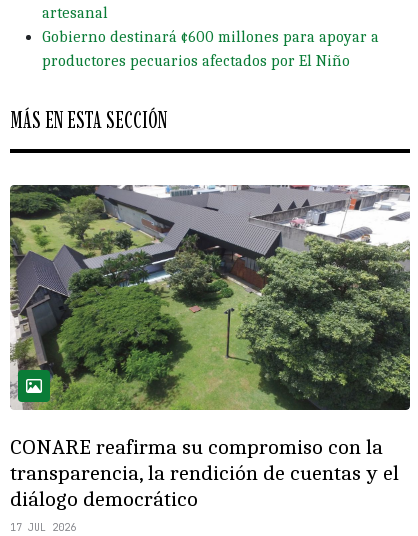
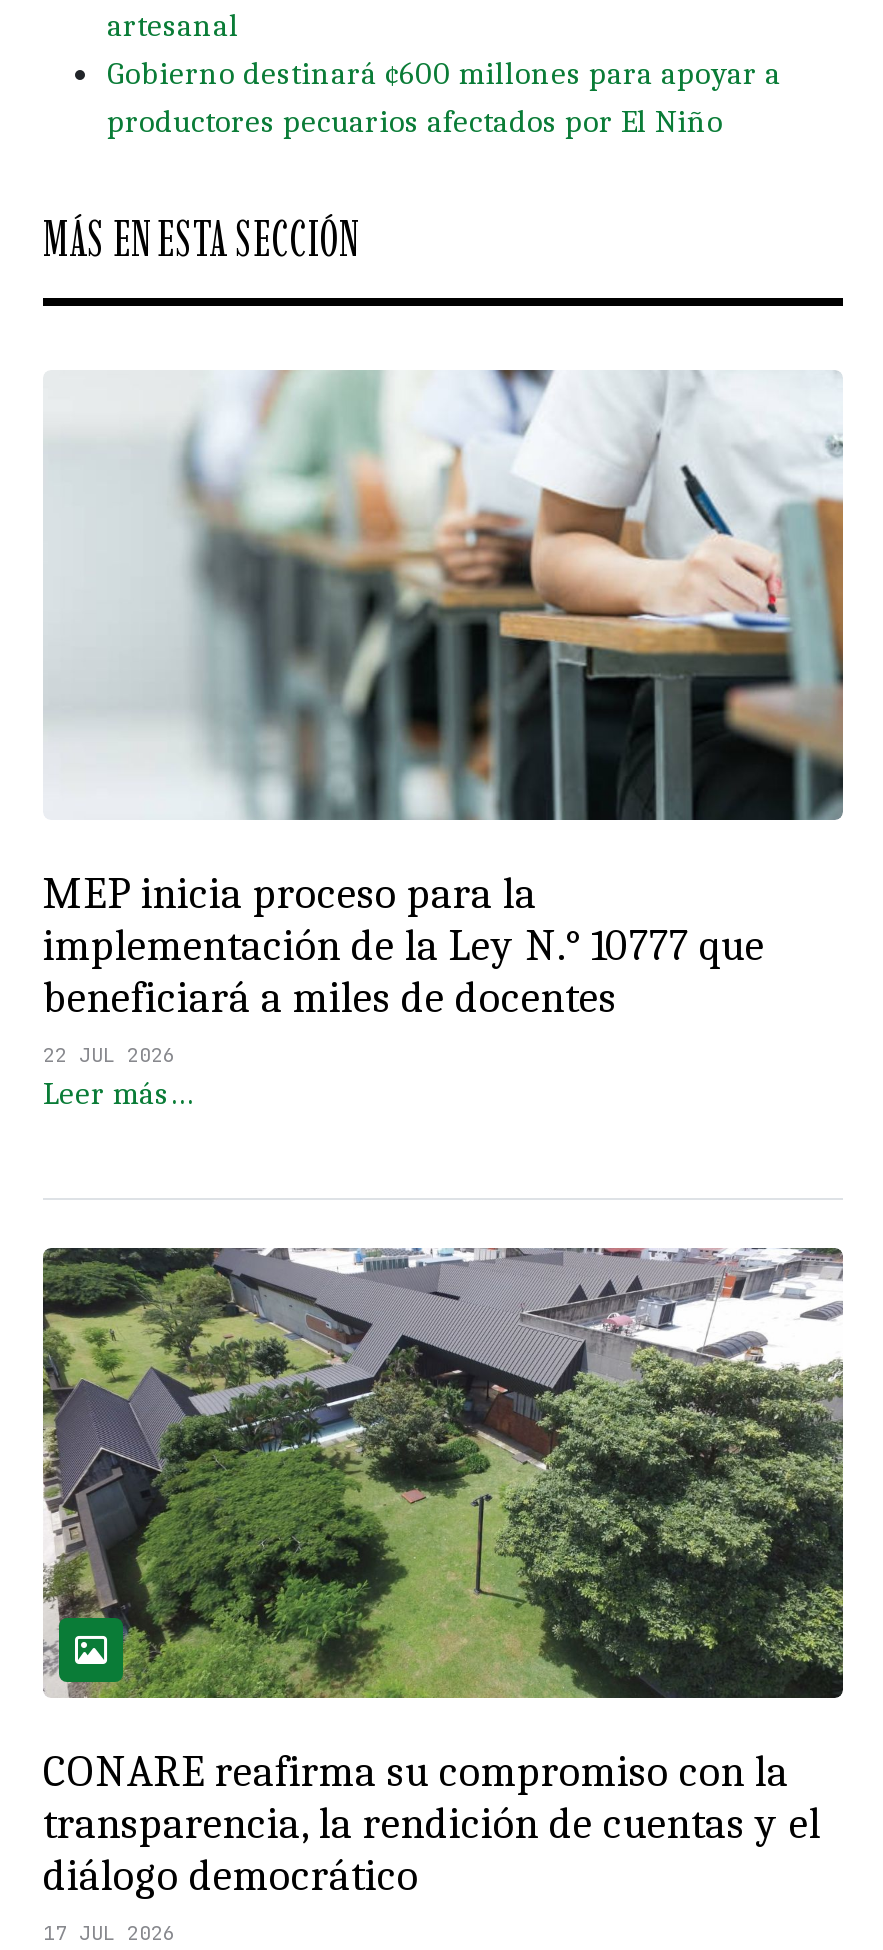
+ [image]
+ MEP inicia proceso para la
+ implementación de la Ley N.° 10777 que
+ beneficiará a miles de docentes
+ 22 JUL 2026
+ Leer más…
